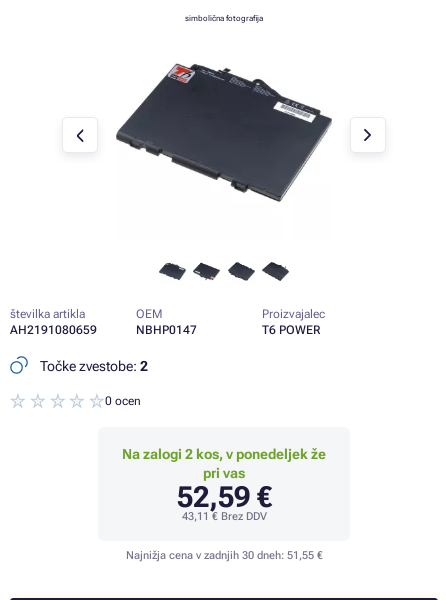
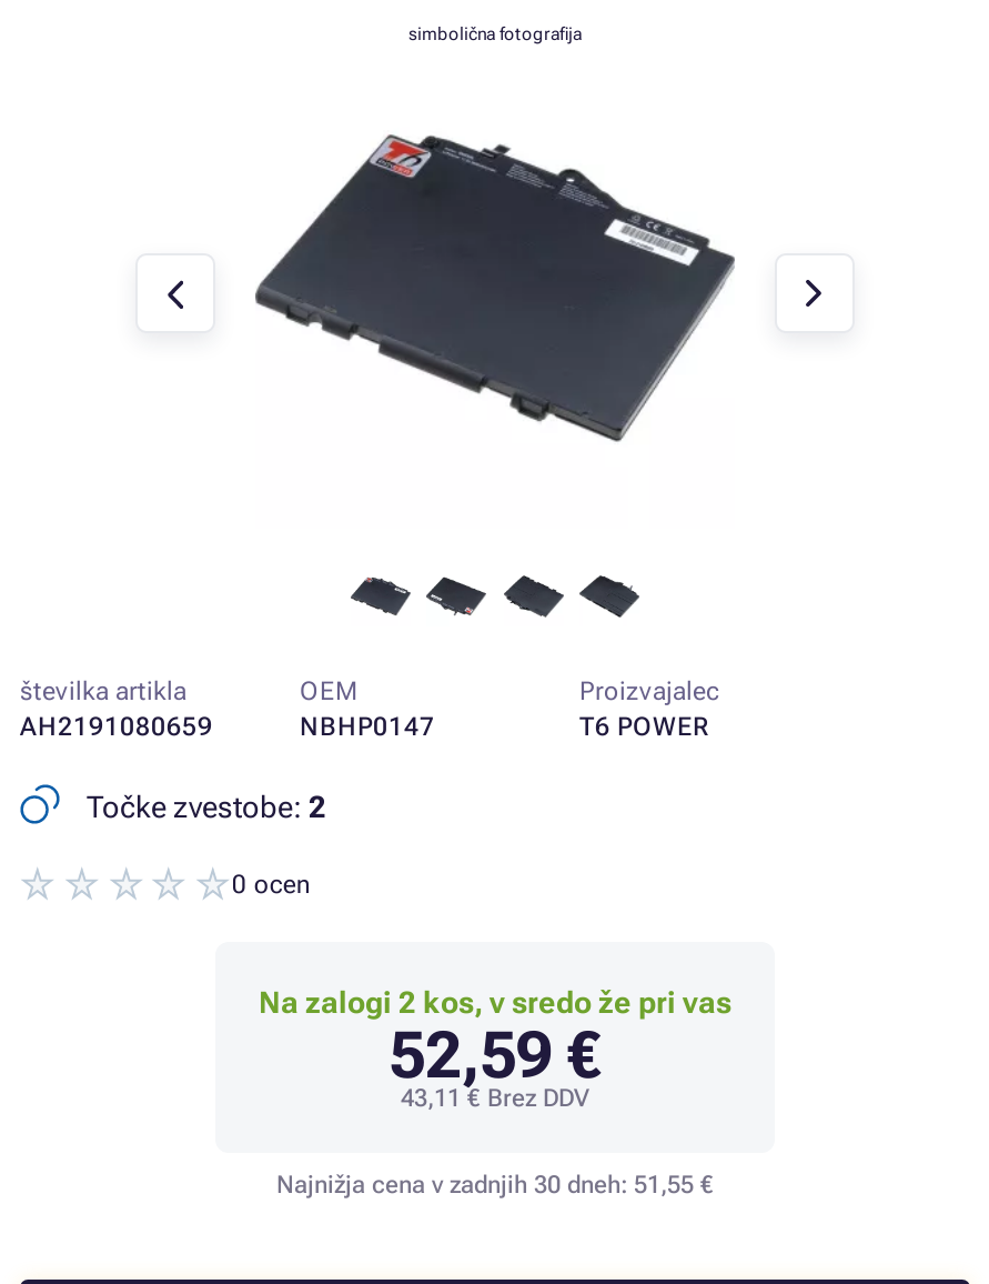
- Na zalogi 2 kos, v ponedeljek že
- pri vas
+ Na zalogi 2 kos, v sredo že pri vas
